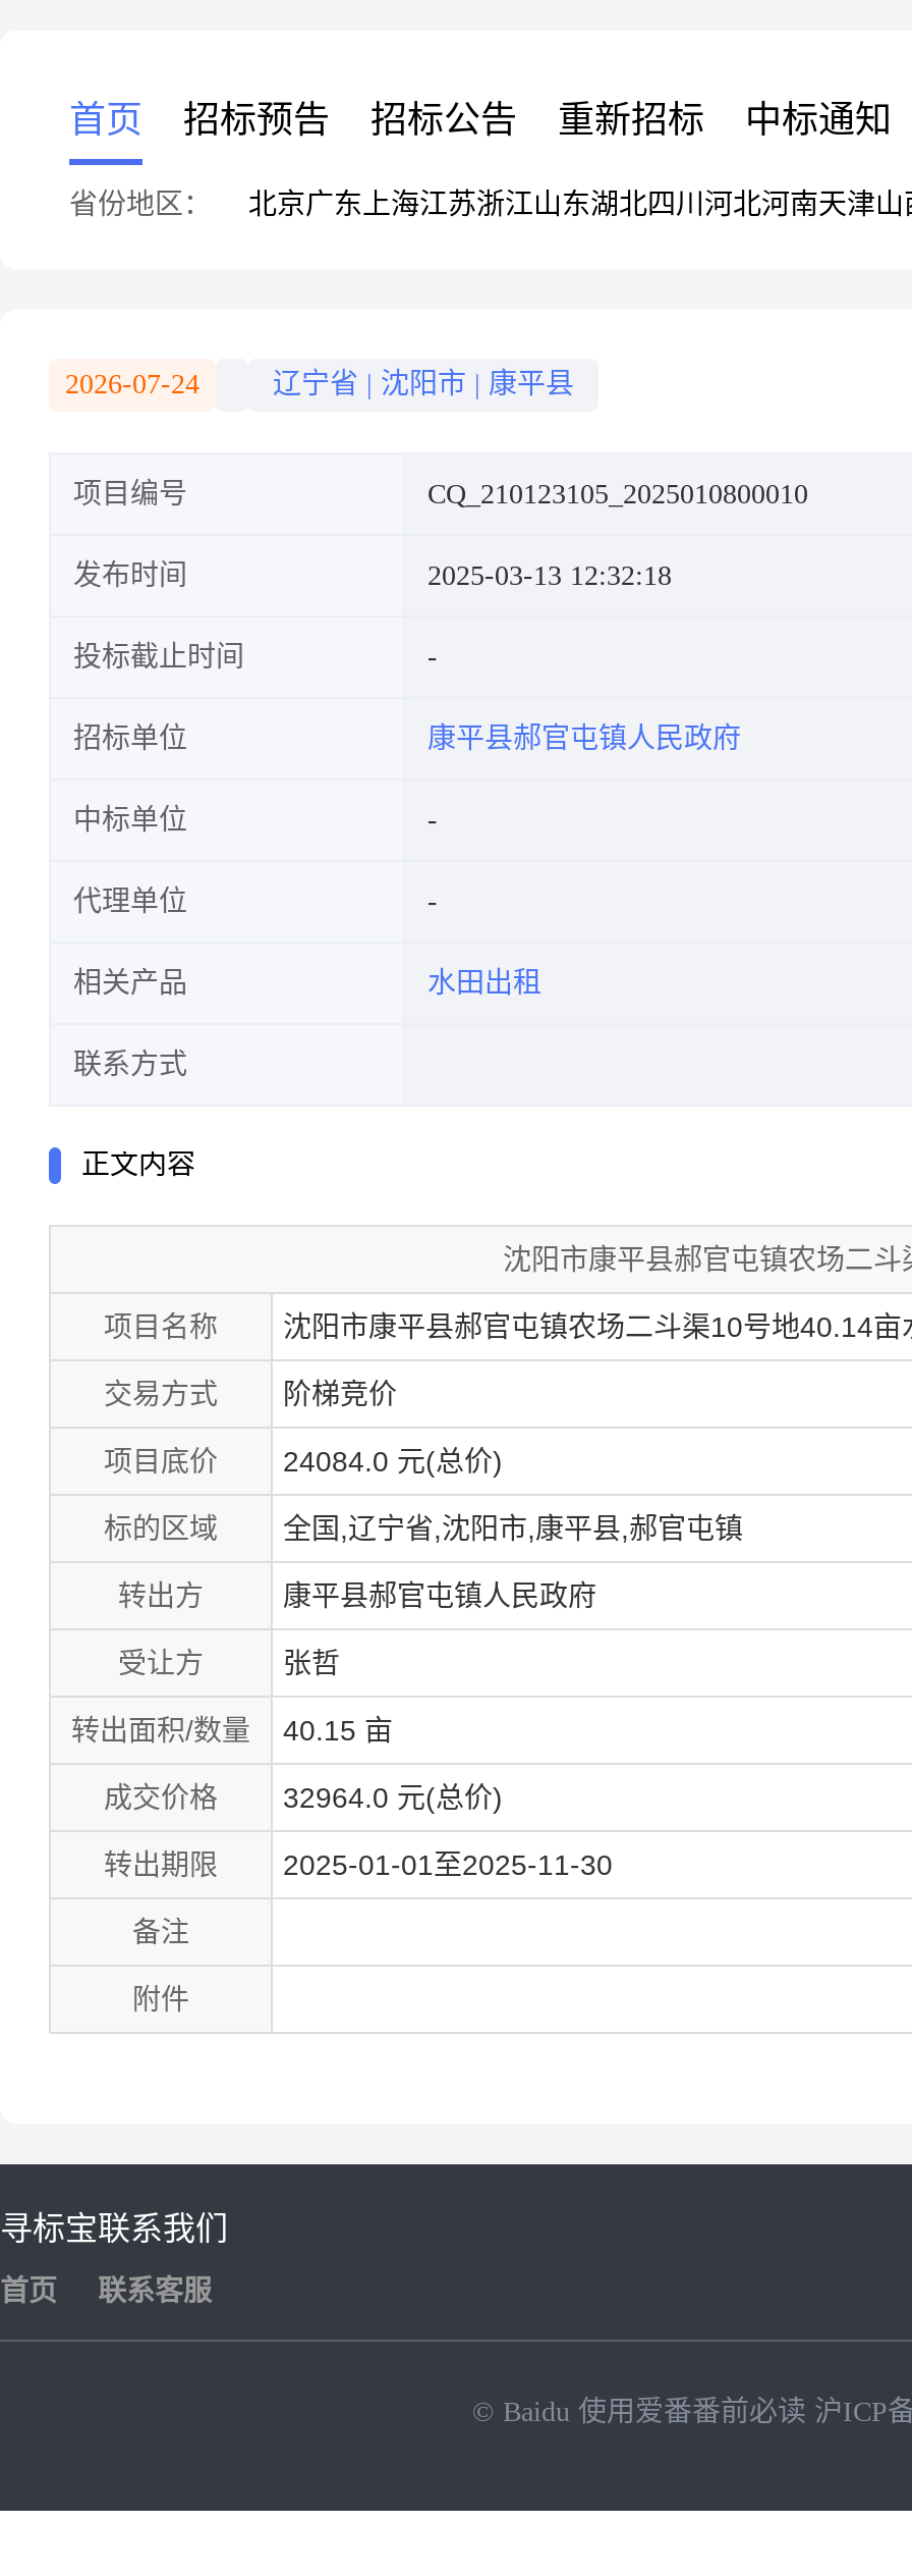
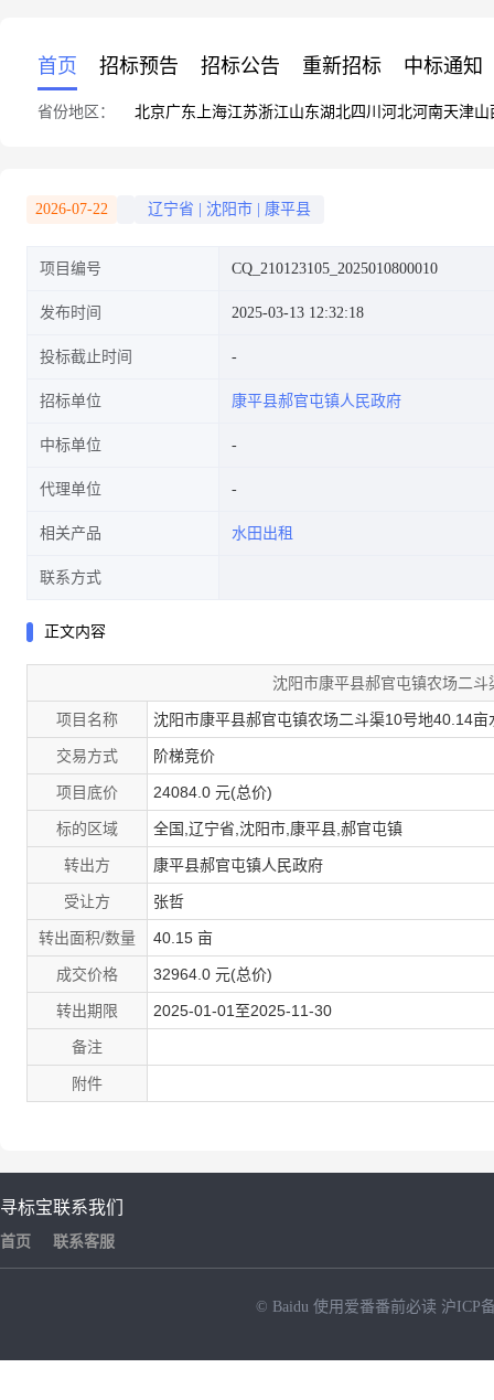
- 2026-07-24
+ 2026-07-22
